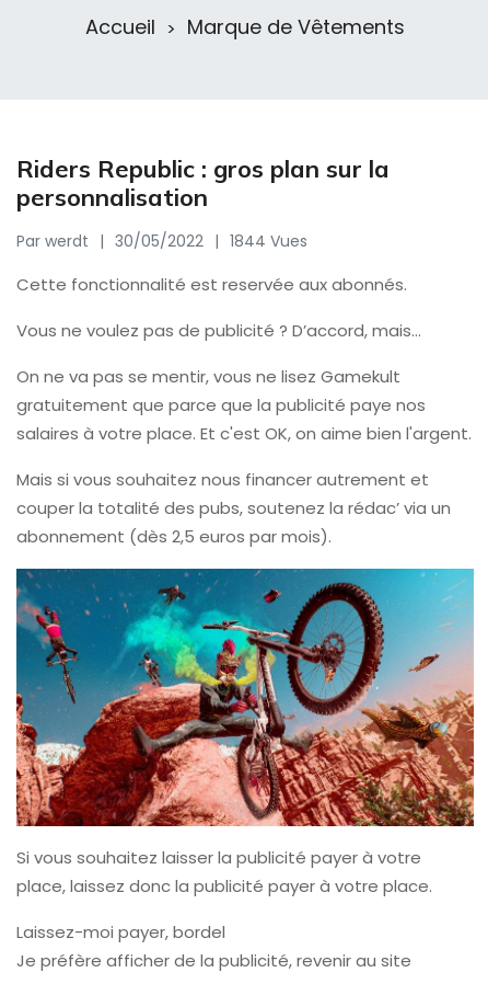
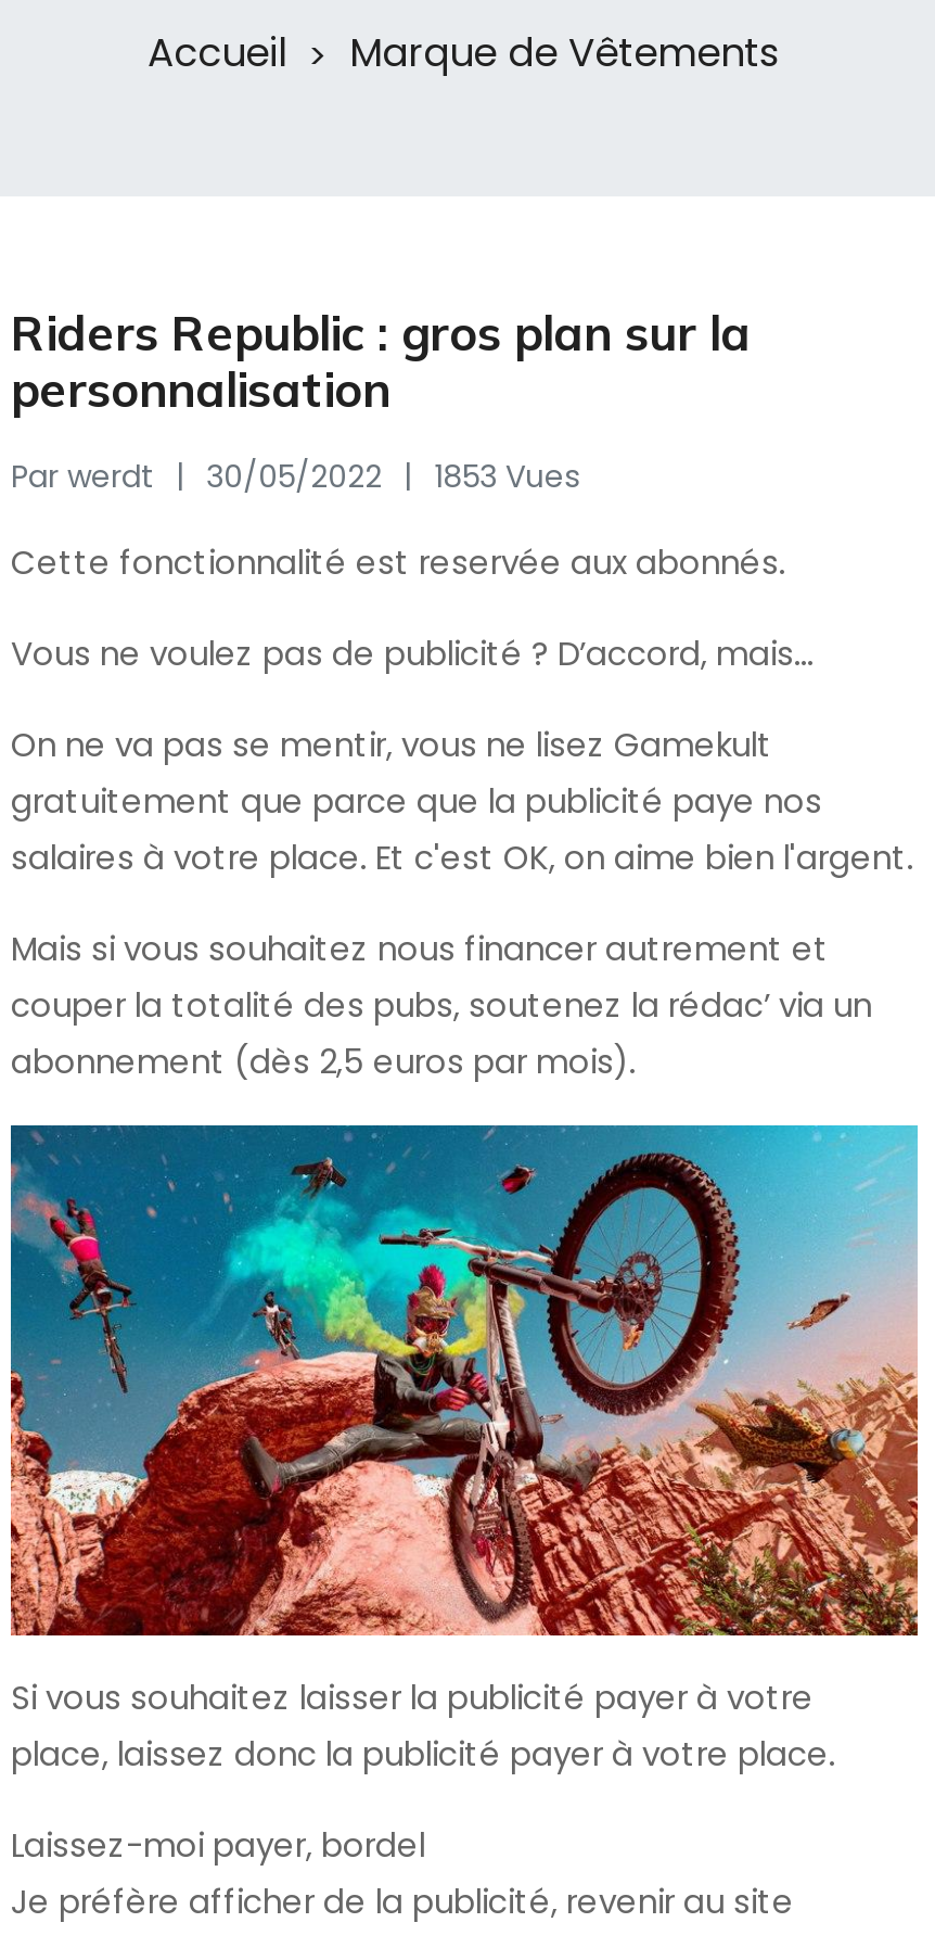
- Par werdt 30/05/2022 1844 Vues
+ Par werdt 30/05/2022 1853 Vues
